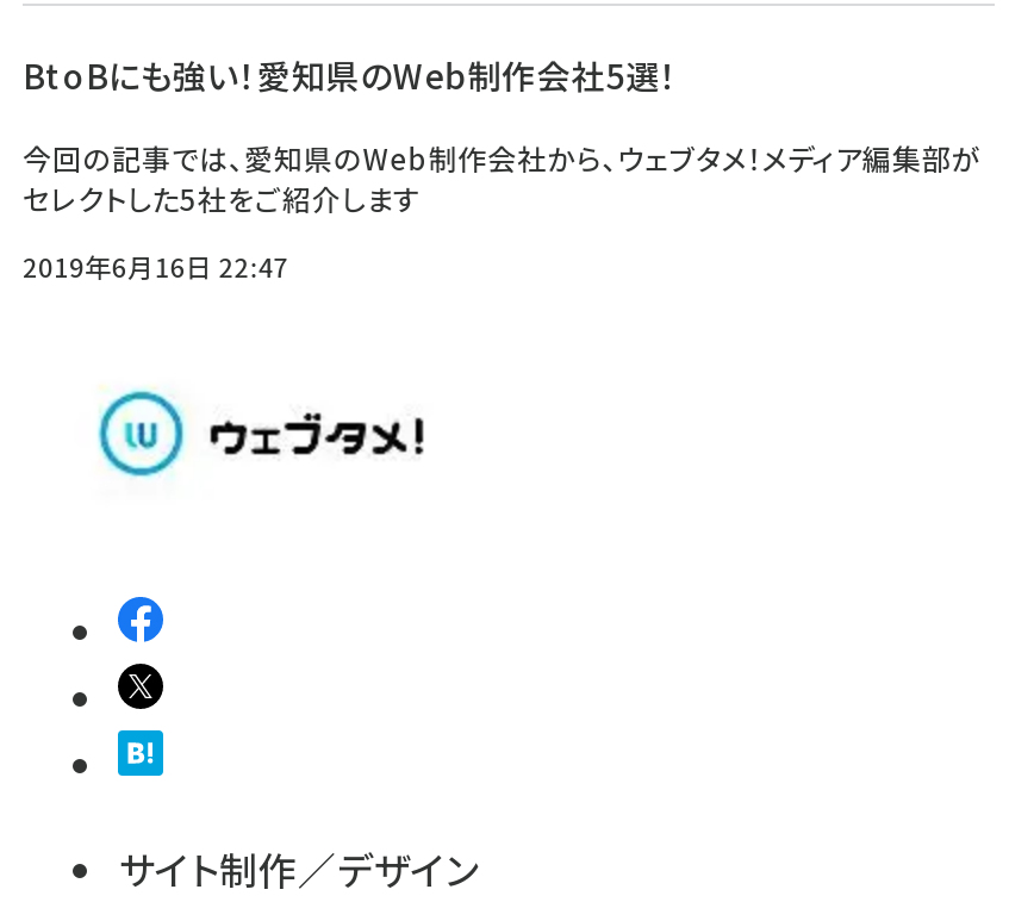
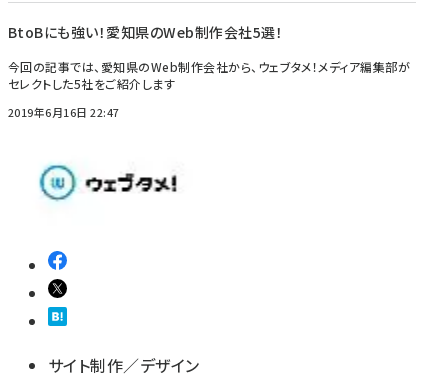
- [image]
+ [image]
